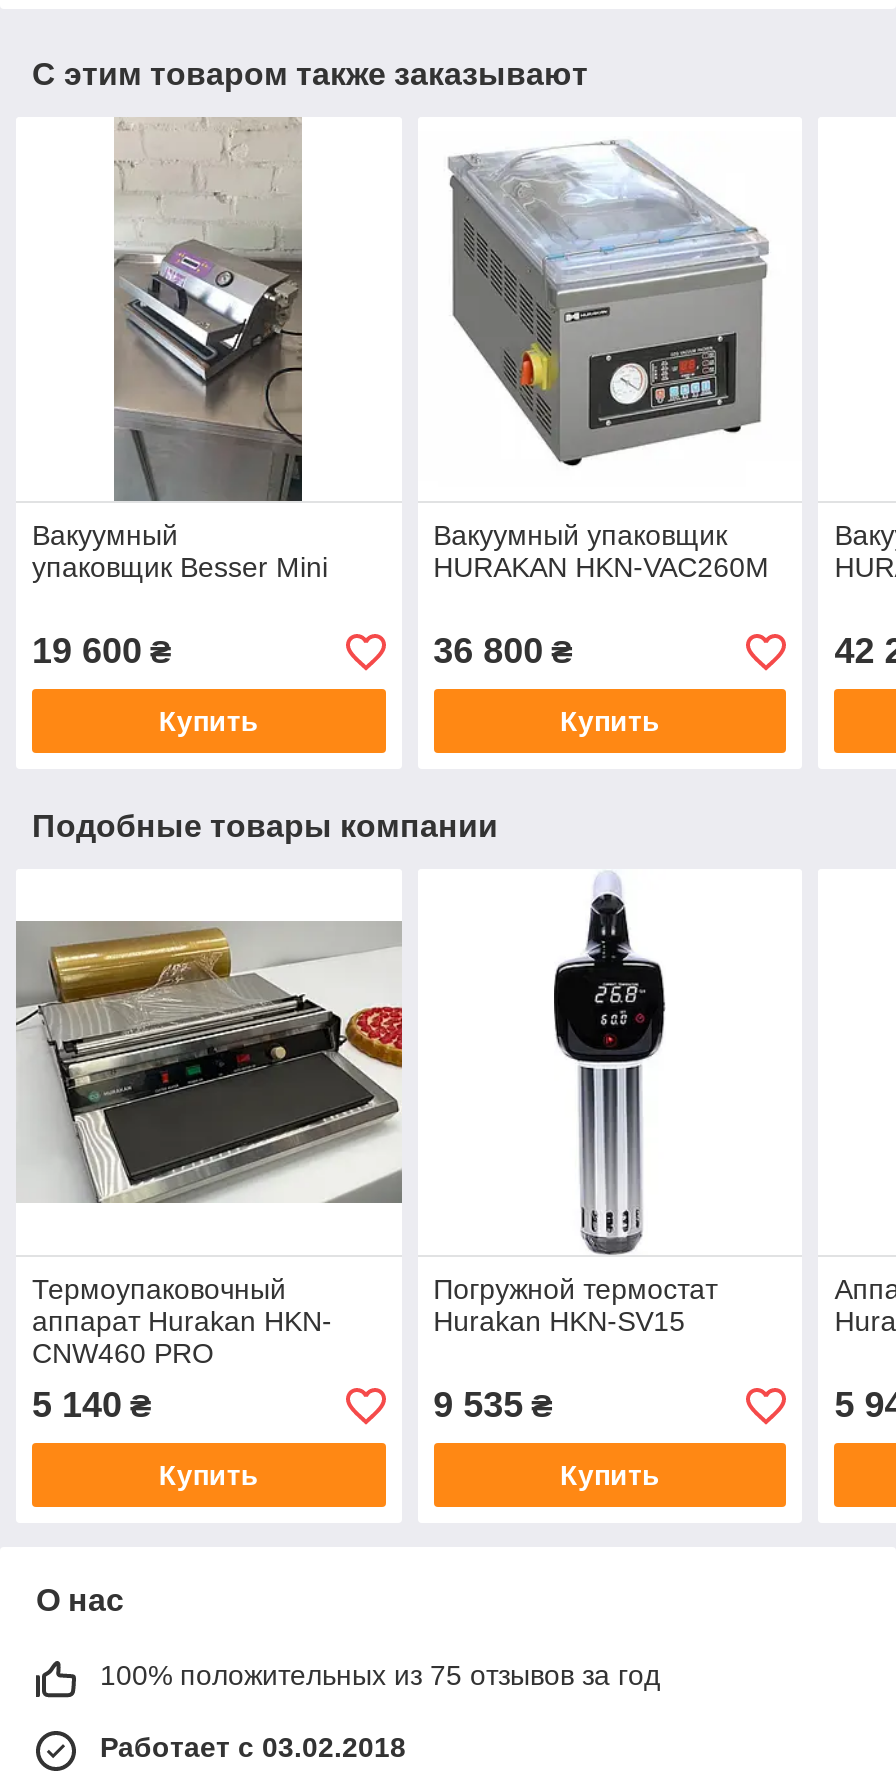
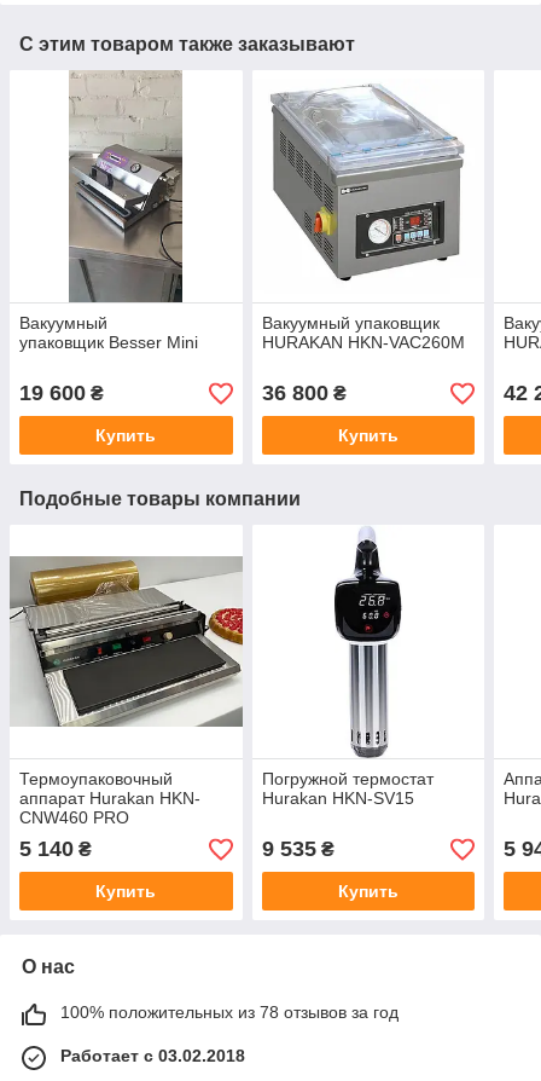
- 100% положительных из 75 отзывов за год
+ 100% положительных из 78 отзывов за год
